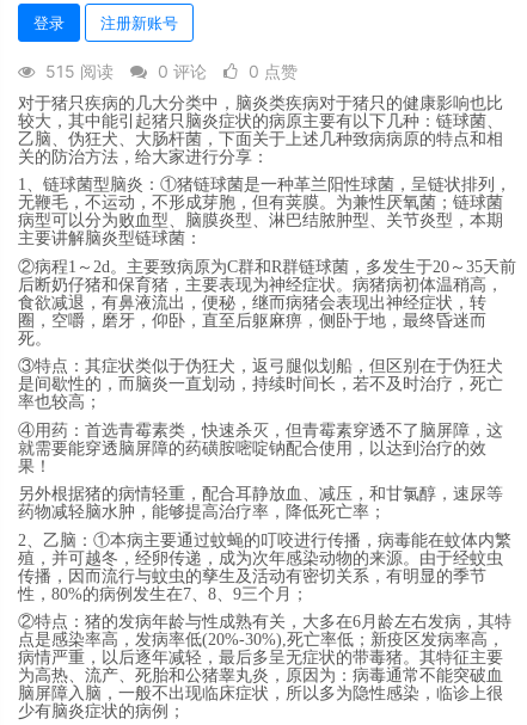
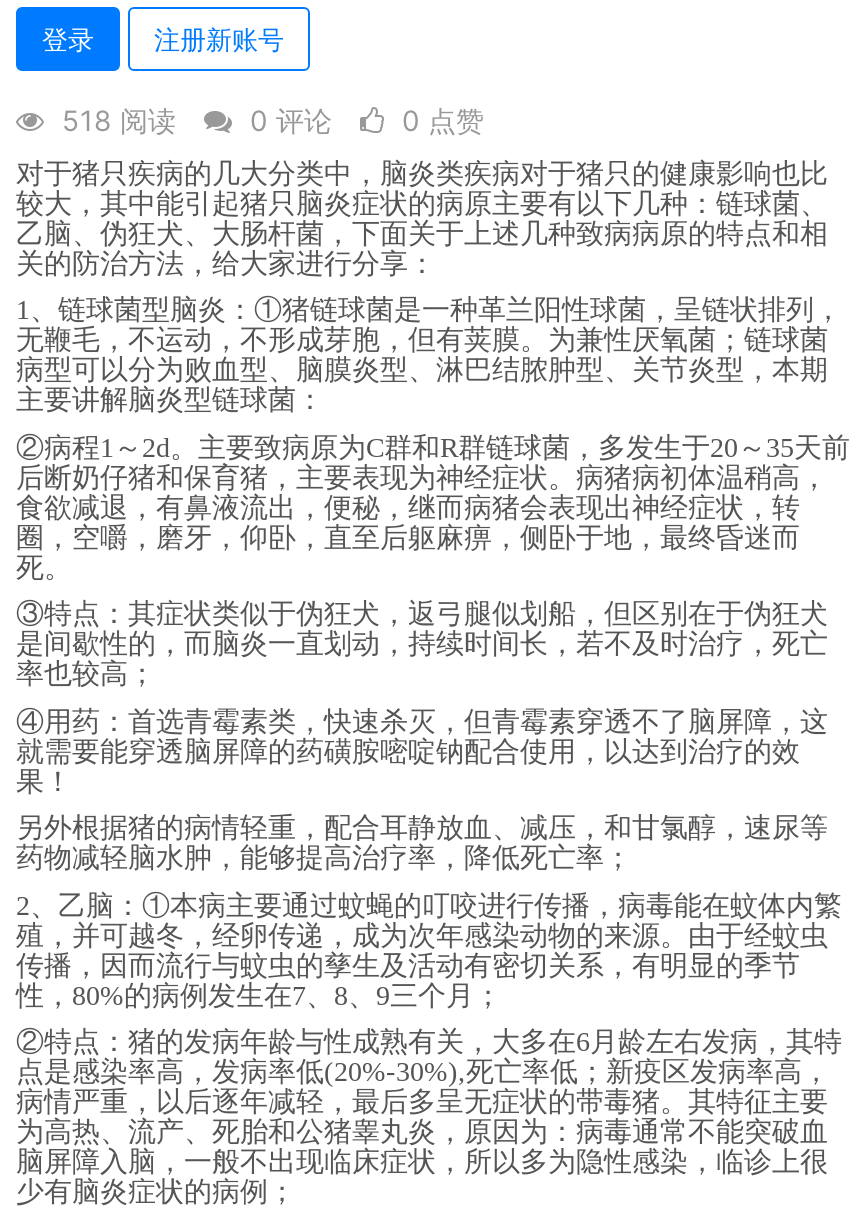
- 515 阅读 0 评论 0 点赞
+ 518 阅读 0 评论 0 点赞
